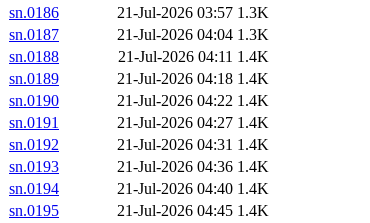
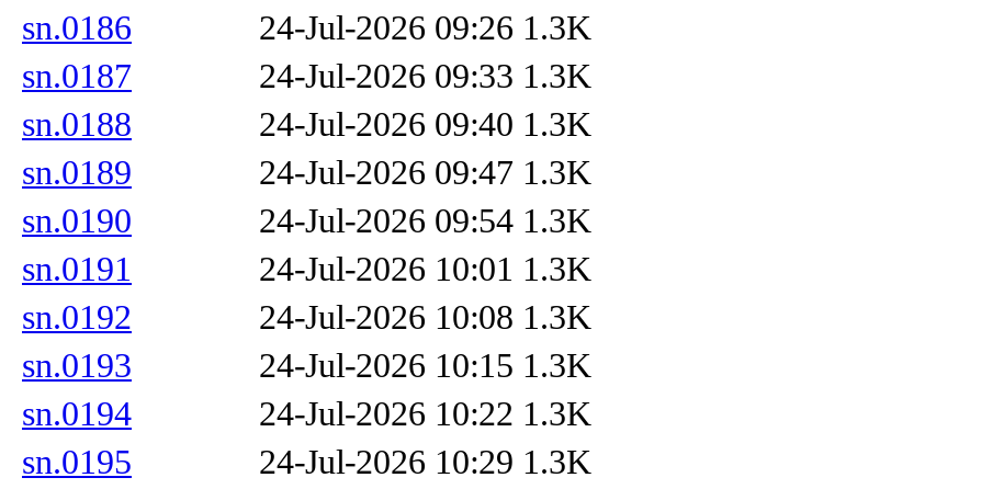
- 21-Jul-2026 03:57 1.3K
+ 24-Jul-2026 09:26 1.3K

- 21-Jul-2026 04:04 1.3K
+ 24-Jul-2026 09:33 1.3K

- 21-Jul-2026 04:11 1.4K
+ 24-Jul-2026 09:40 1.3K

- 21-Jul-2026 04:18 1.4K
+ 24-Jul-2026 09:47 1.3K

- 21-Jul-2026 04:22 1.4K
+ 24-Jul-2026 09:54 1.3K

- 21-Jul-2026 04:27 1.4K
+ 24-Jul-2026 10:01 1.3K

- 21-Jul-2026 04:31 1.4K
+ 24-Jul-2026 10:08 1.3K

- 21-Jul-2026 04:36 1.4K
+ 24-Jul-2026 10:15 1.3K

- 21-Jul-2026 04:40 1.4K
+ 24-Jul-2026 10:22 1.3K

- 21-Jul-2026 04:45 1.4K
+ 24-Jul-2026 10:29 1.3K
